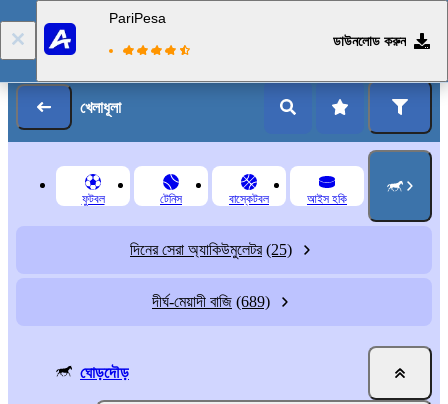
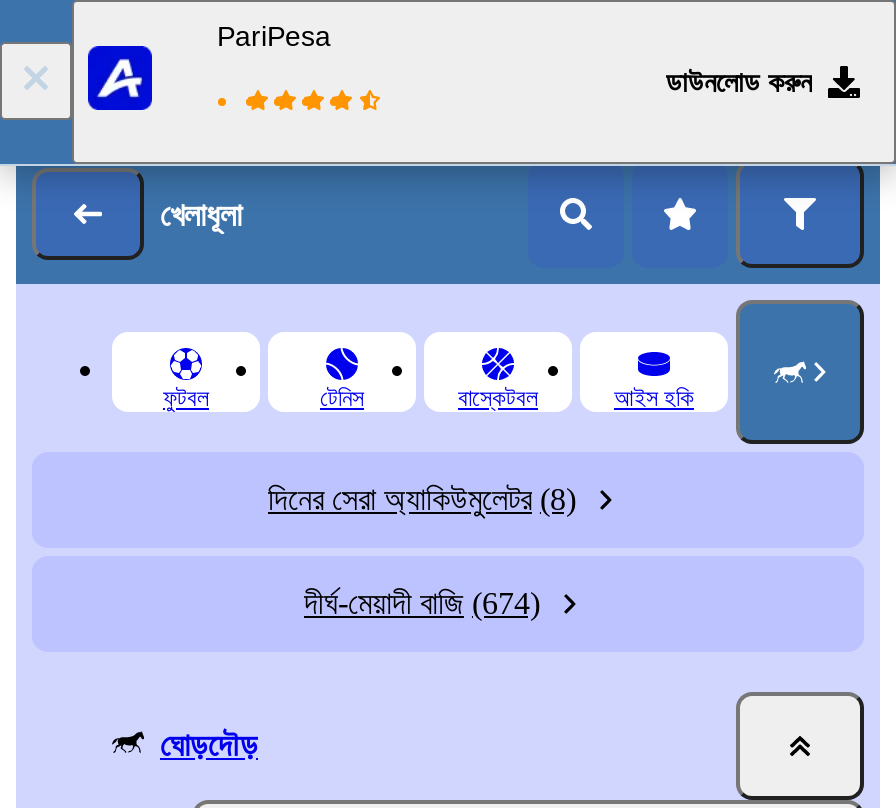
- দিনের সেরা অ্যাকিউমুলেটর (25)
+ দিনের সেরা অ্যাকিউমুলেটর (8)

- দীর্ঘ-মেয়াদী বাজি (689)
+ দীর্ঘ-মেয়াদী বাজি (674)
